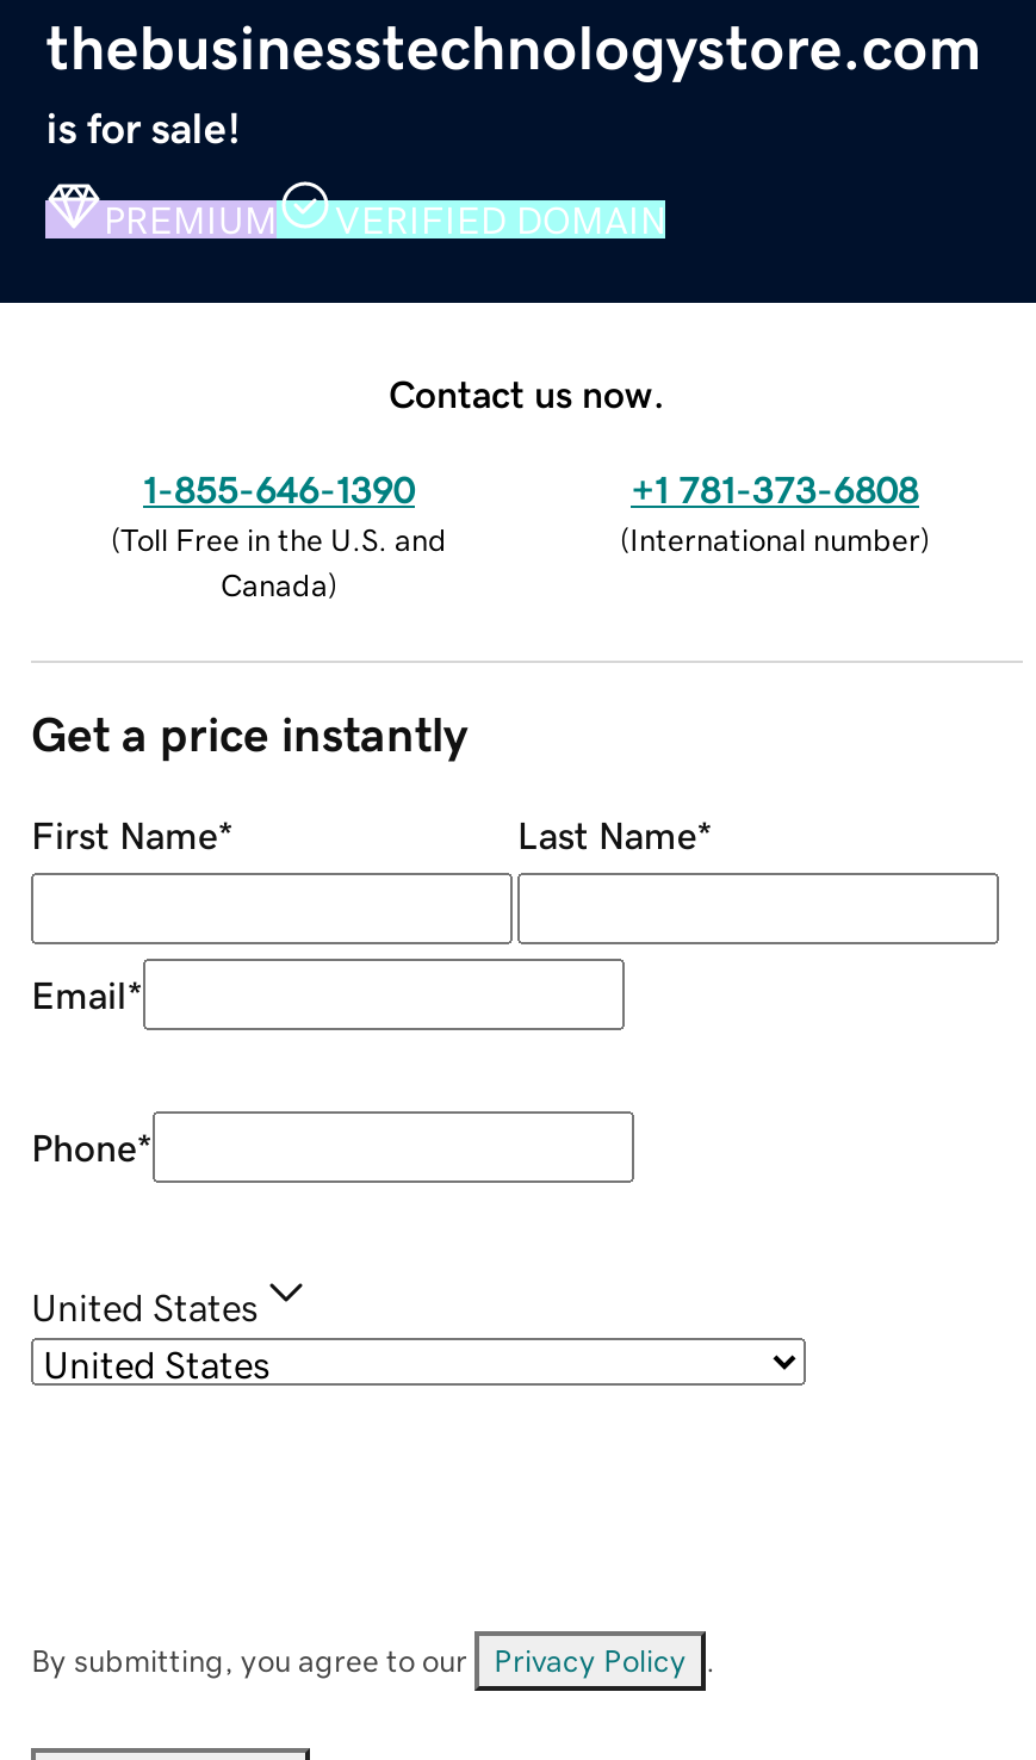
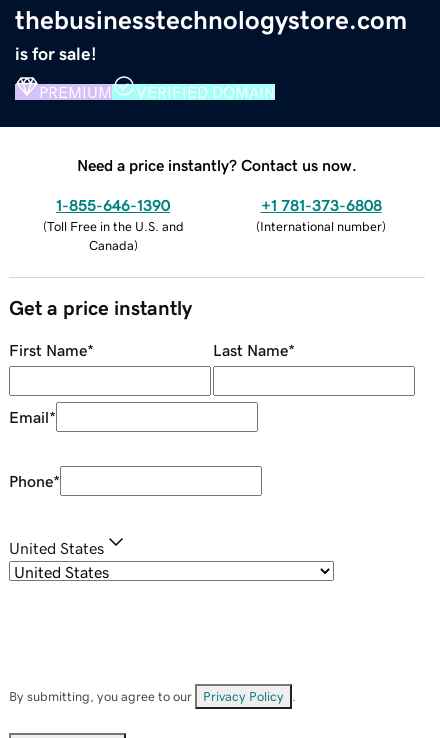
- Contact us now.
+ Need a price instantly? Contact us now.
